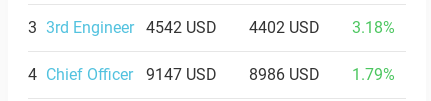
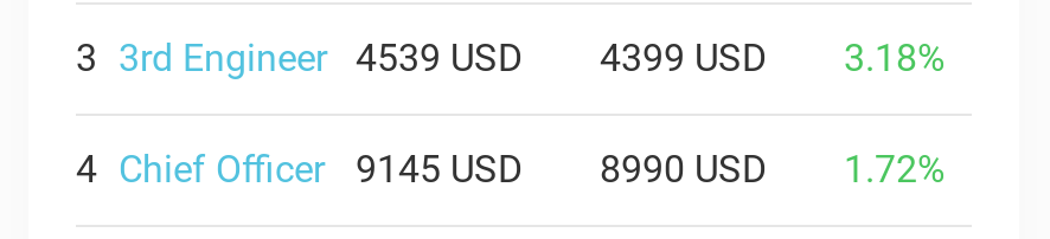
- 4542 USD
+ 4539 USD

- 4402 USD
+ 4399 USD

- 9147 USD
+ 9145 USD

- 8986 USD
+ 8990 USD

- 1.79%
+ 1.72%
